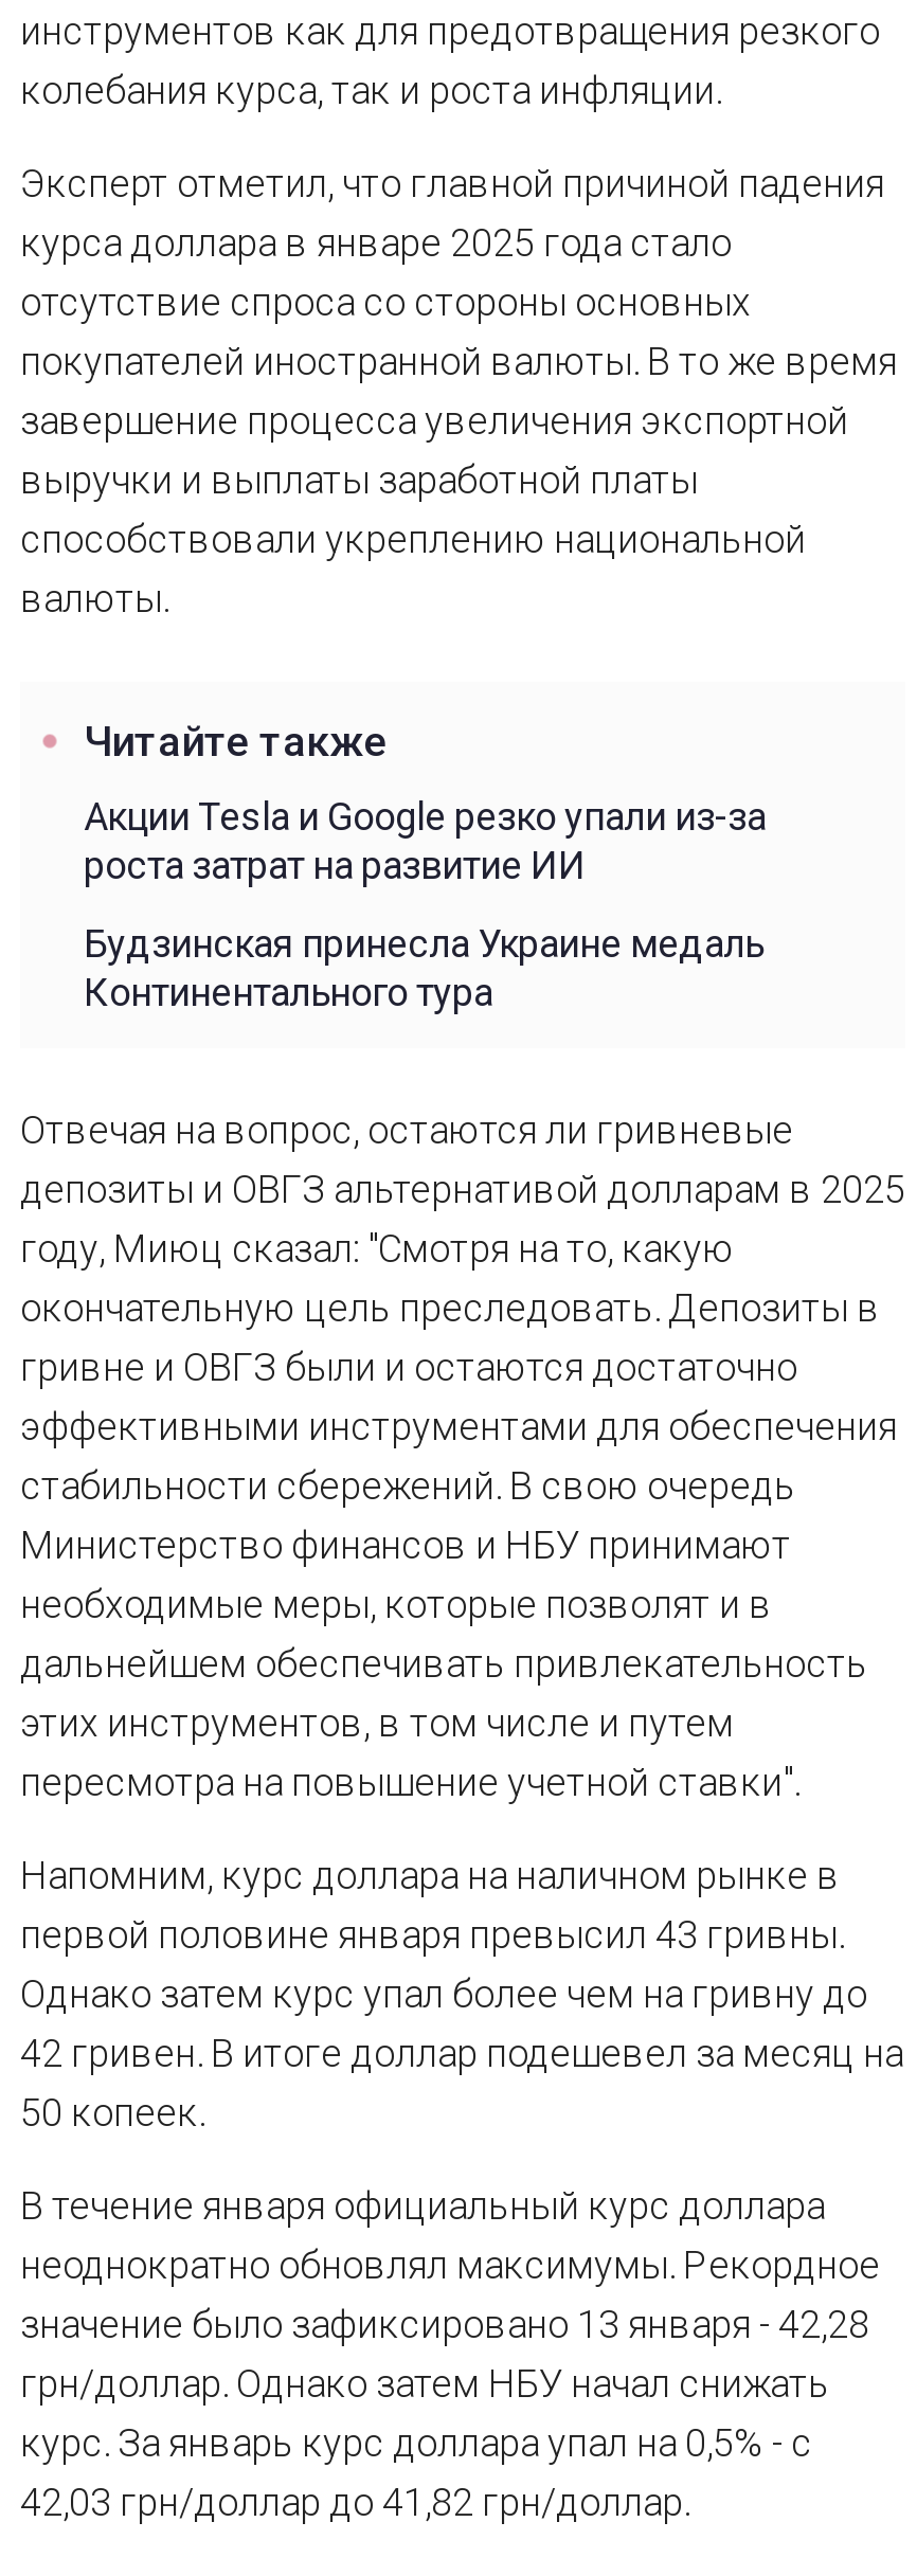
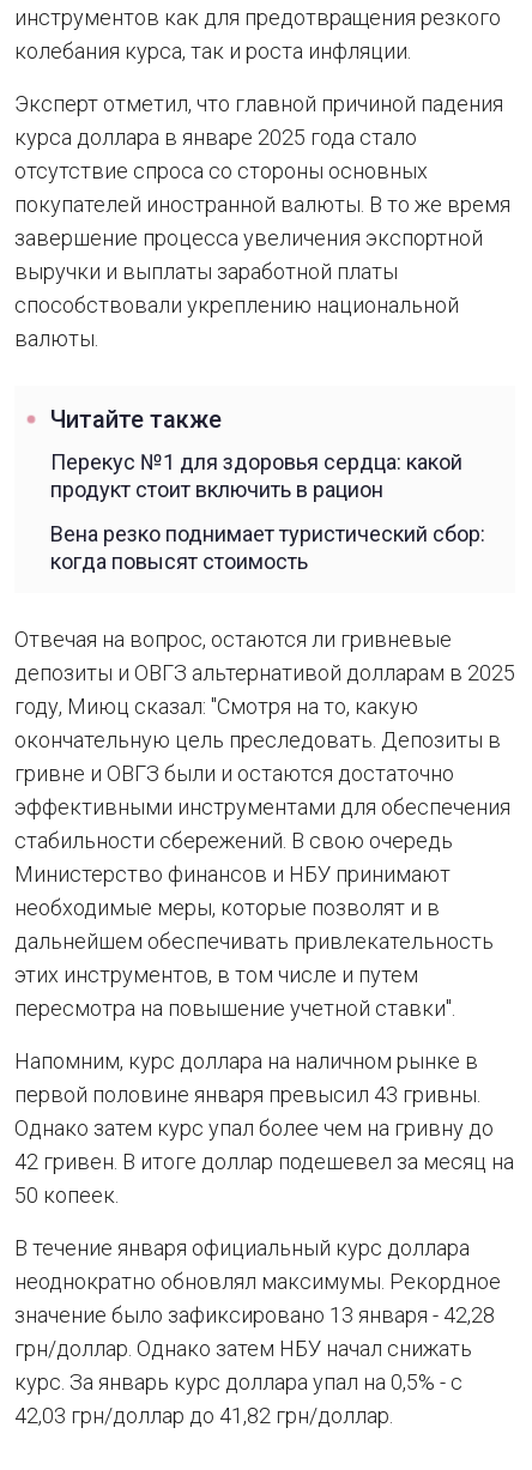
- Акции Tesla и Google резко упали из-за
- роста затрат на развитие ИИ
+ Перекус №1 для здоровья сердца: какой
+ продукт стоит включить в рацион

- Будзинская принесла Украине медаль
- Континентального тура
+ Вена резко поднимает туристический сбор:
+ когда повысят стоимость
